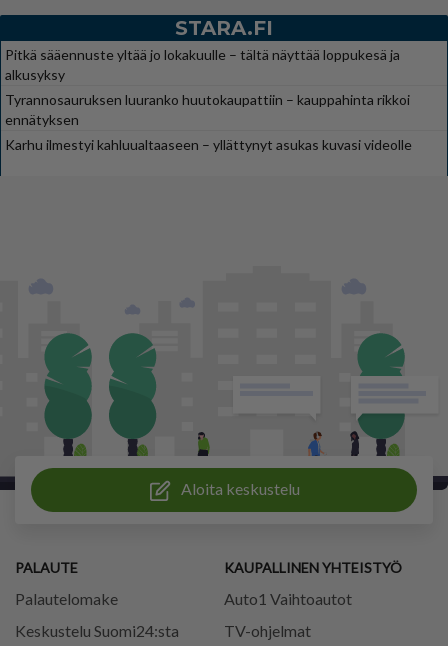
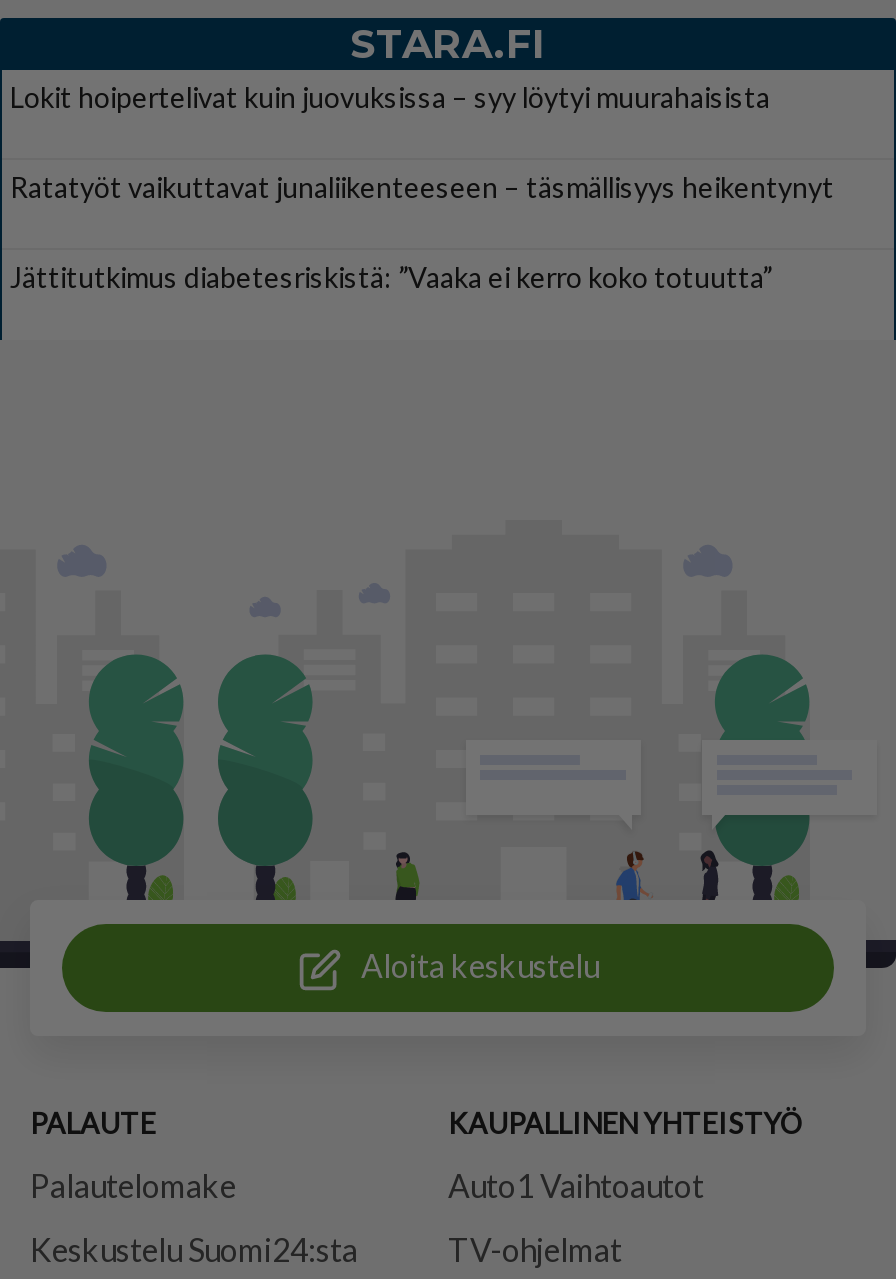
- Pitkä sääennuste yltää jo lokakuulle – tältä näyttää loppukesä ja
- alkusyksy
+ Lokit hoipertelivat kuin juovuksissa – syy löytyi muurahaisista

- Tyrannosauruksen luuranko huutokaupattiin – kauppahinta rikkoi
- ennätyksen
+ Ratatyöt vaikuttavat junaliikenteeseen – täsmällisyys heikentynyt

- Karhu ilmestyi kahluualtaaseen – yllättynyt asukas kuvasi videolle
+ Jättitutkimus diabetesriskistä: ”Vaaka ei kerro koko totuutta”
